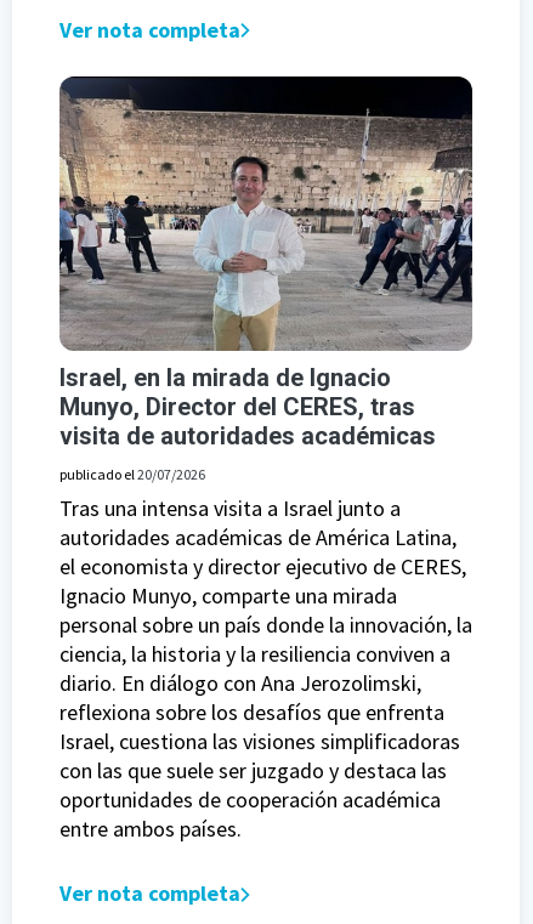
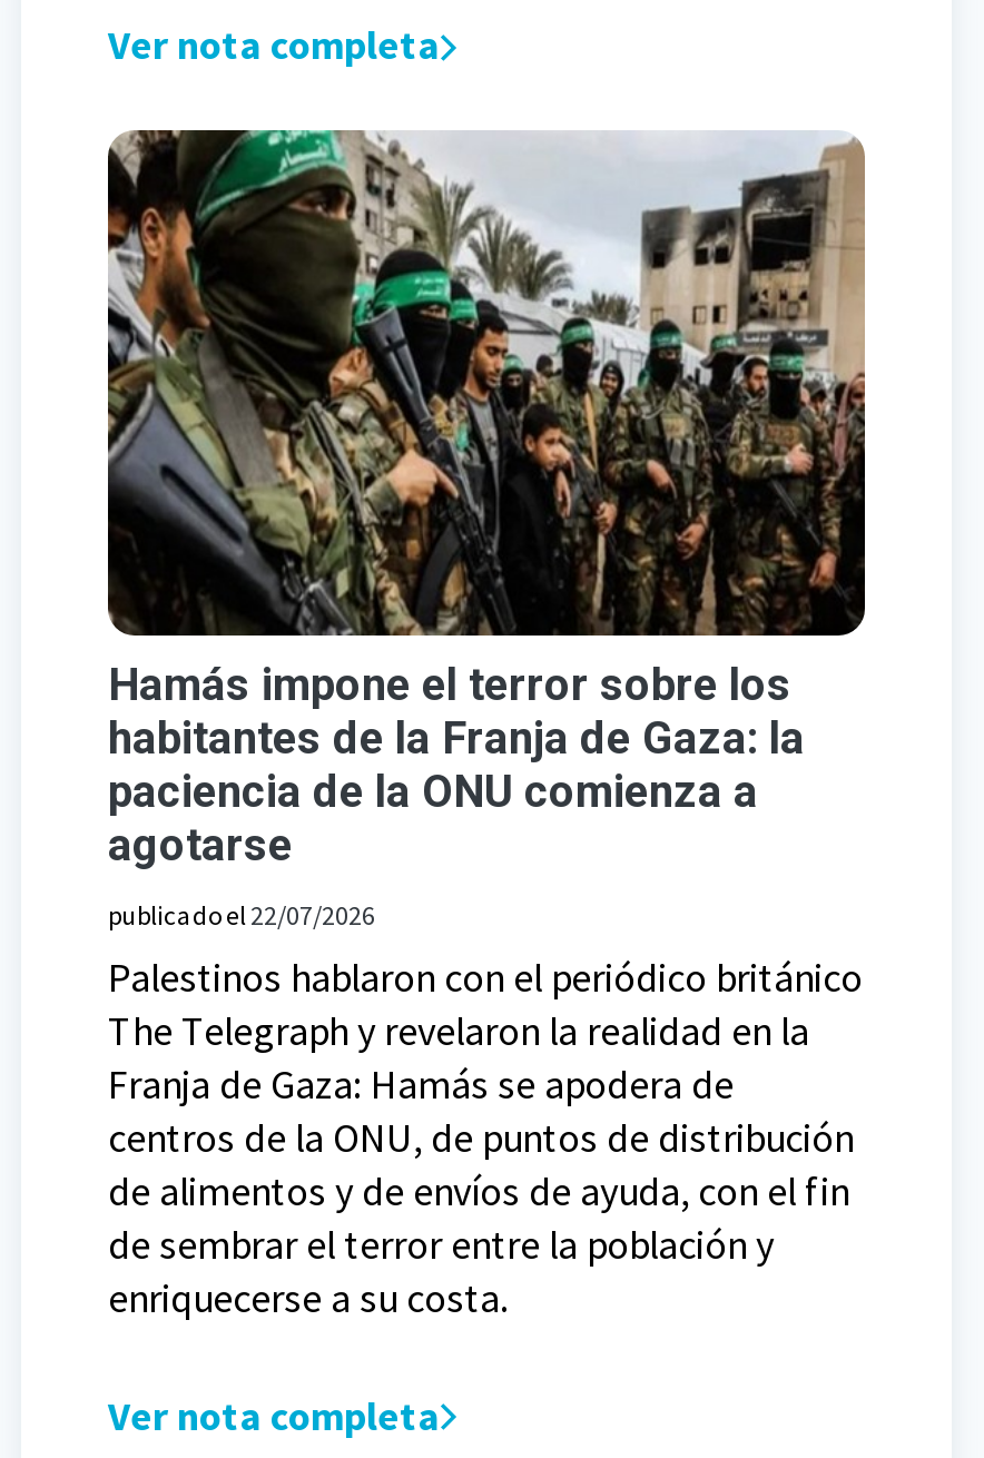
- [image]
- Israel, en la mirada de Ignacio
- Munyo, Director del CERES, tras
- visita de autoridades académicas
+ [image]
+ Hamás impone el terror sobre los
+ habitantes de la Franja de Gaza: la
+ paciencia de la ONU comienza a
+ agotarse

- publicado el20/07/2026
- Tras una intensa visita a Israel junto a
- autoridades académicas de América Latina,
- el economista y director ejecutivo de CERES,
- Ignacio Munyo, comparte una mirada
- personal sobre un país donde la innovación, la
- ciencia, la historia y la resiliencia conviven a
- diario. En diálogo con Ana Jerozolimski,
- reflexiona sobre los desafíos que enfrenta
- Israel, cuestiona las visiones simplificadoras
- con las que suele ser juzgado y destaca las
- oportunidades de cooperación académica
- entre ambos países.
+ publicado el 22/07/2026
+ Palestinos hablaron con el periódico británico
+ The Telegraph y revelaron la realidad en la
+ Franja de Gaza: Hamás se apodera de
+ centros de la ONU, de puntos de distribución
+ de alimentos y de envíos de ayuda, con el fin
+ de sembrar el terror entre la población y
+ enriquecerse a su costa.
